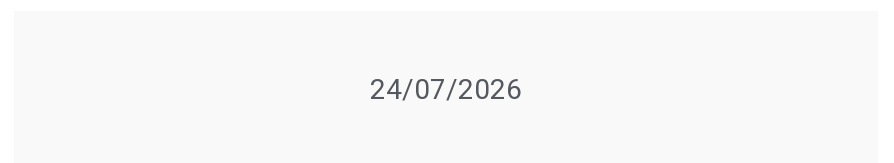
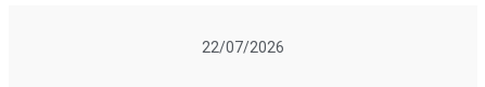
- 24/07/2026
+ 22/07/2026
